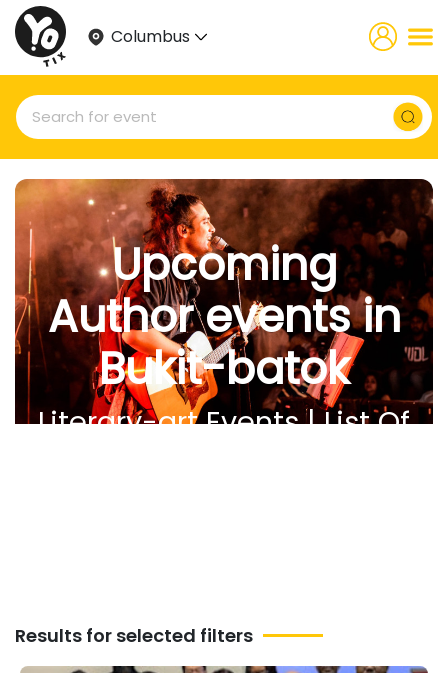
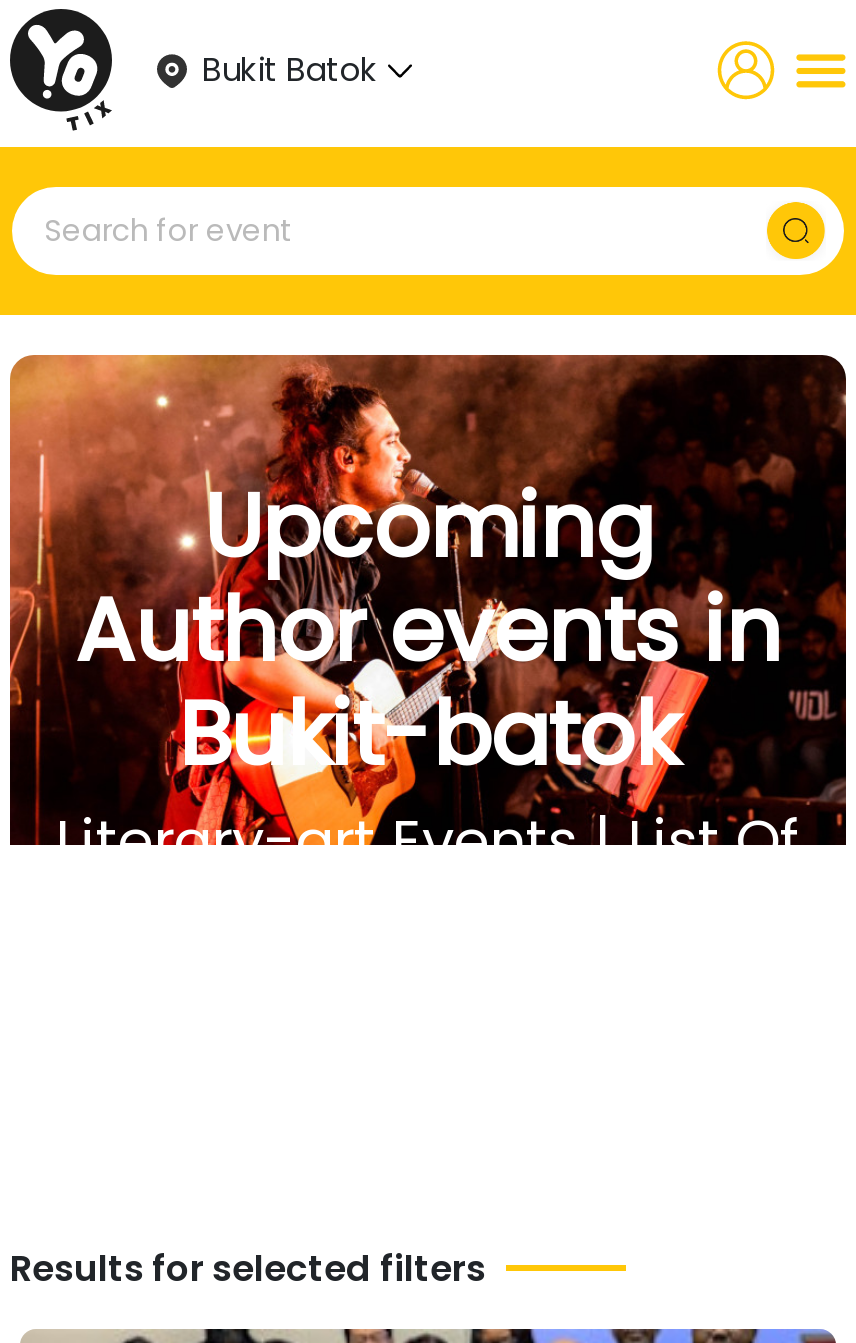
- Columbus
+ Bukit Batok
